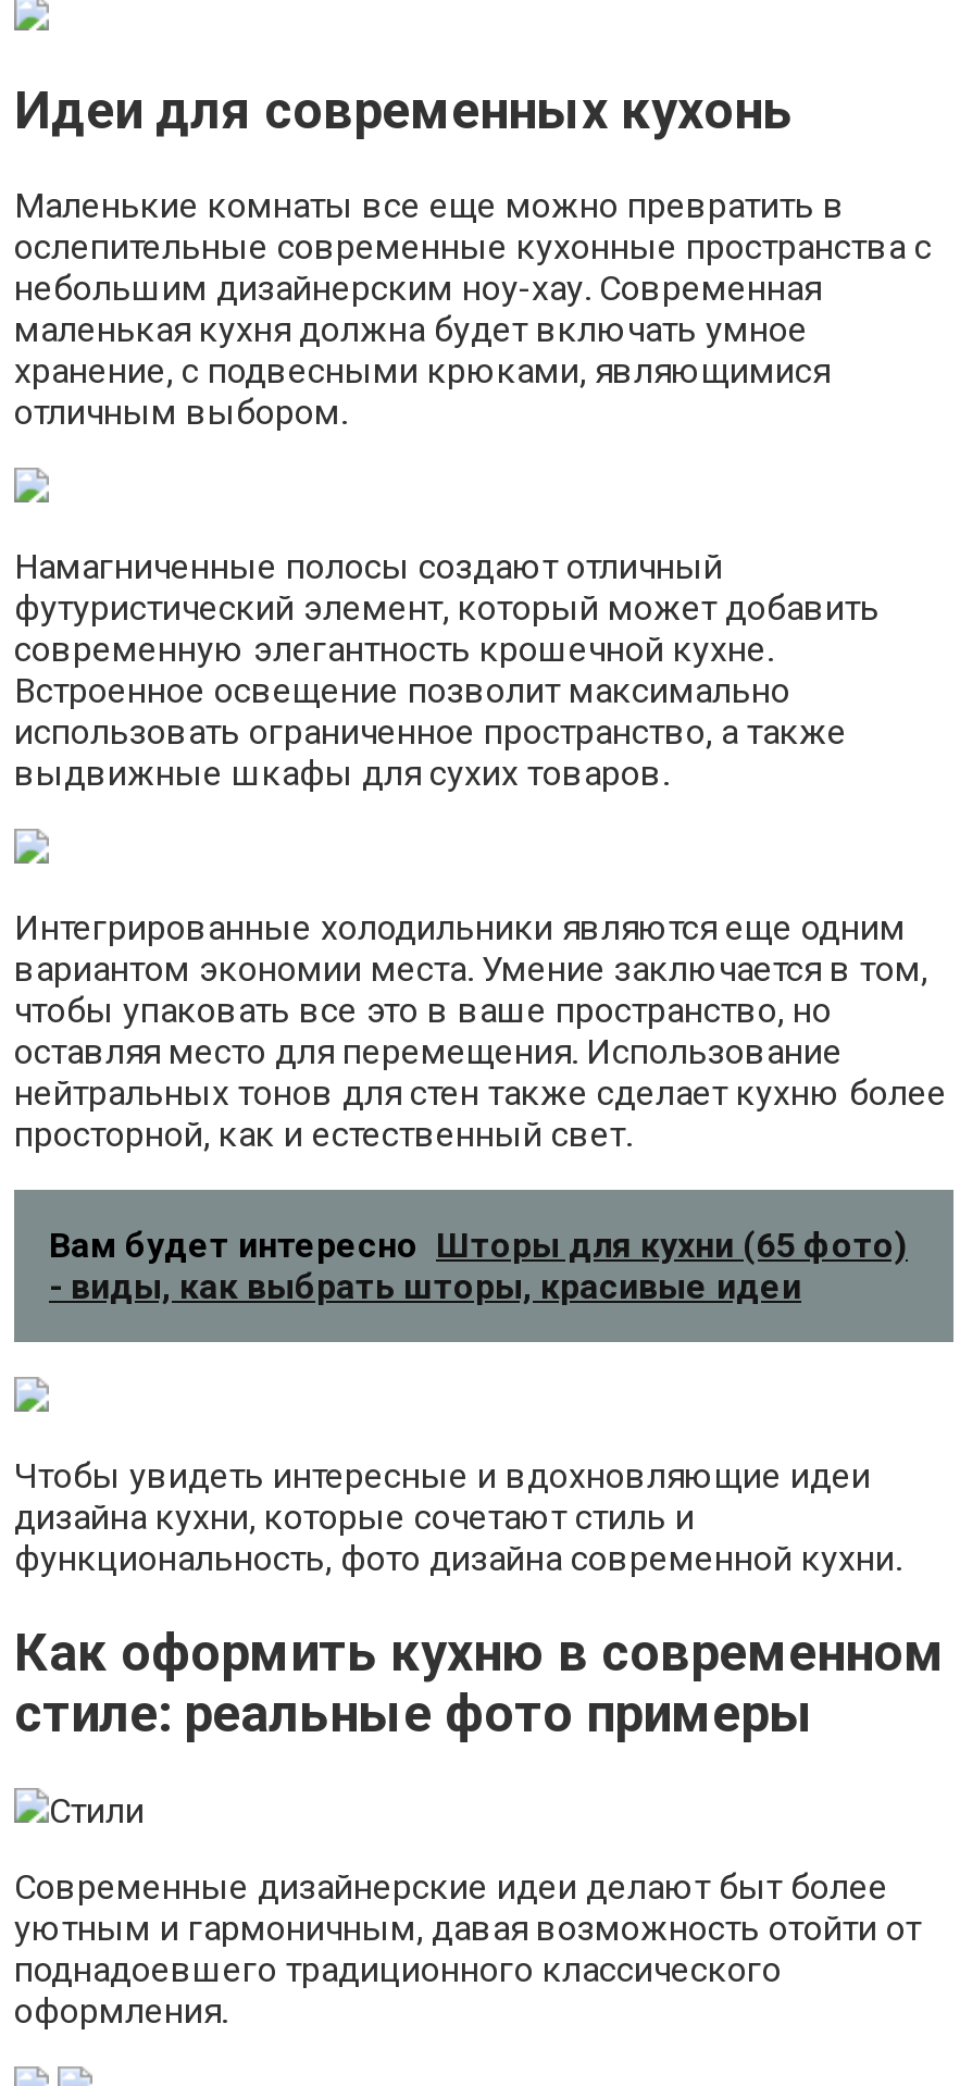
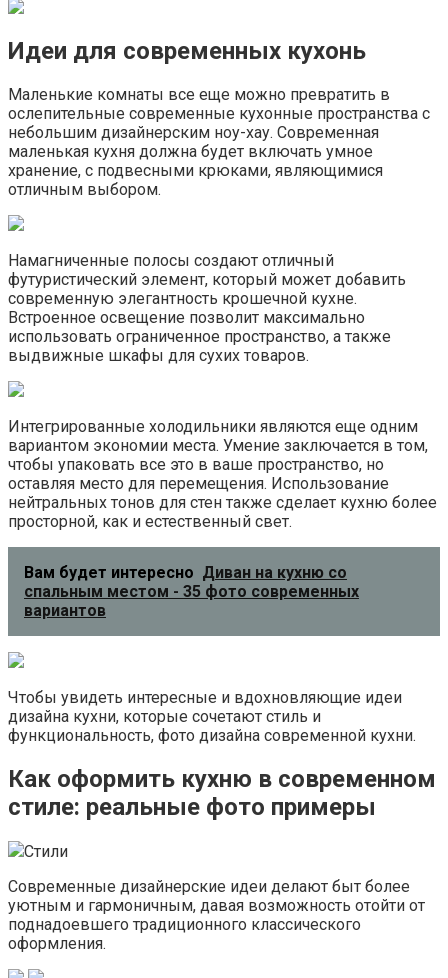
- Вам будет интересно Шторы для кухни (65 фото)
- - виды, как выбрать шторы, красивые идеи
+ Вам будет интересно Диван на кухню со
+ спальным местом - 35 фото современных
+ вариантов
